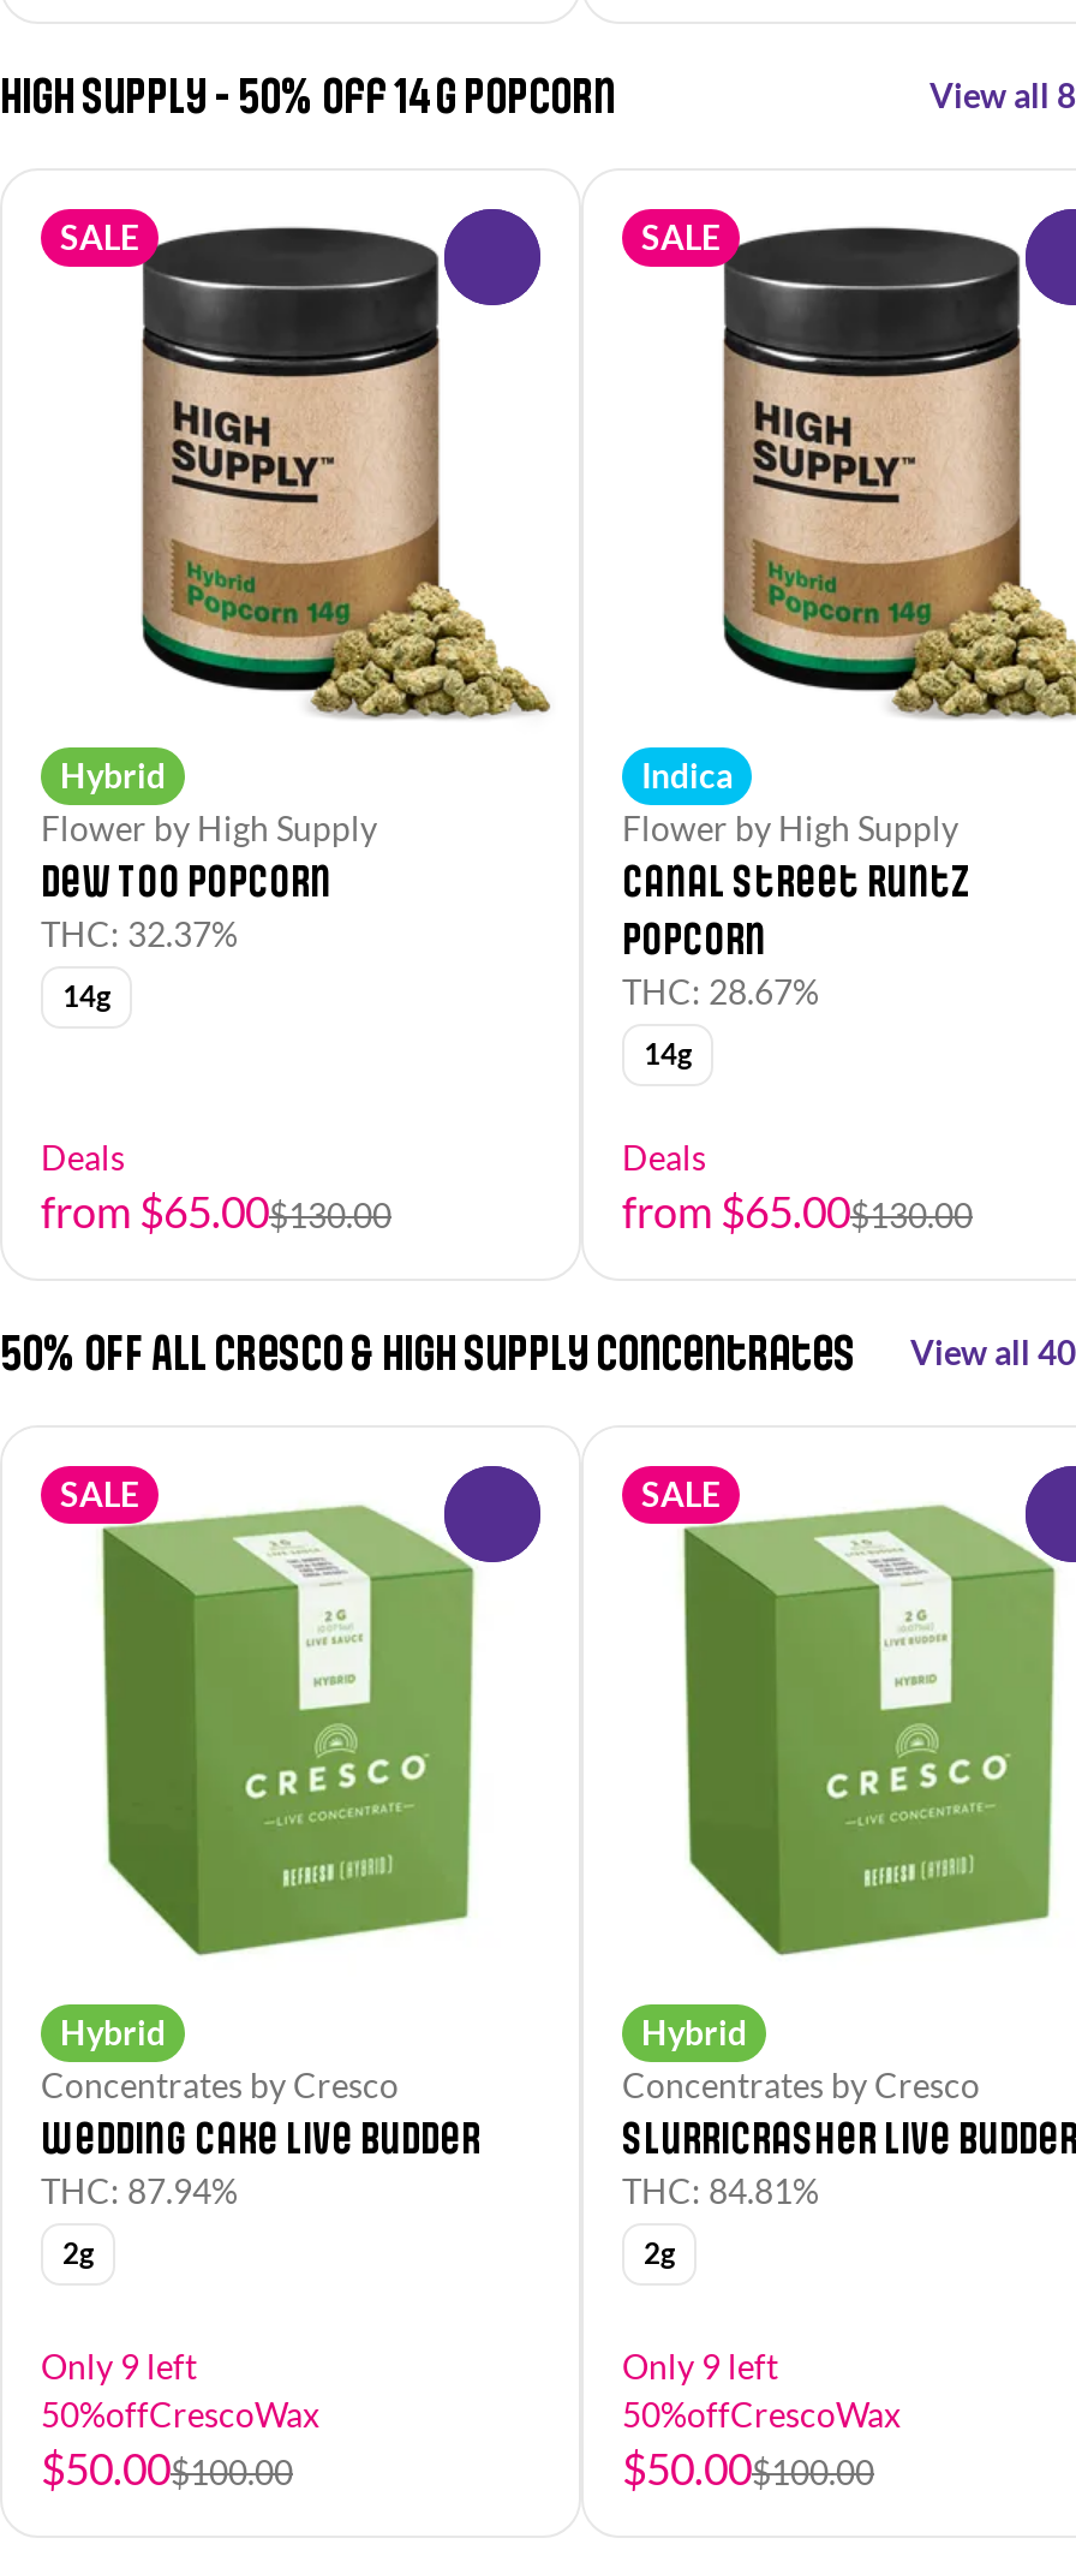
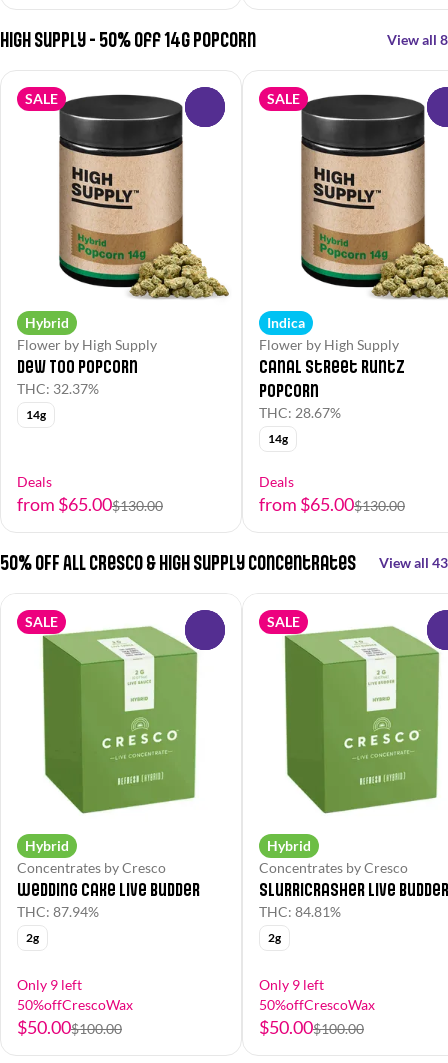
- 50% OFF All Cresco & High Supply Concentrates View all 40
+ 50% OFF All Cresco & High Supply Concentrates View all 43
